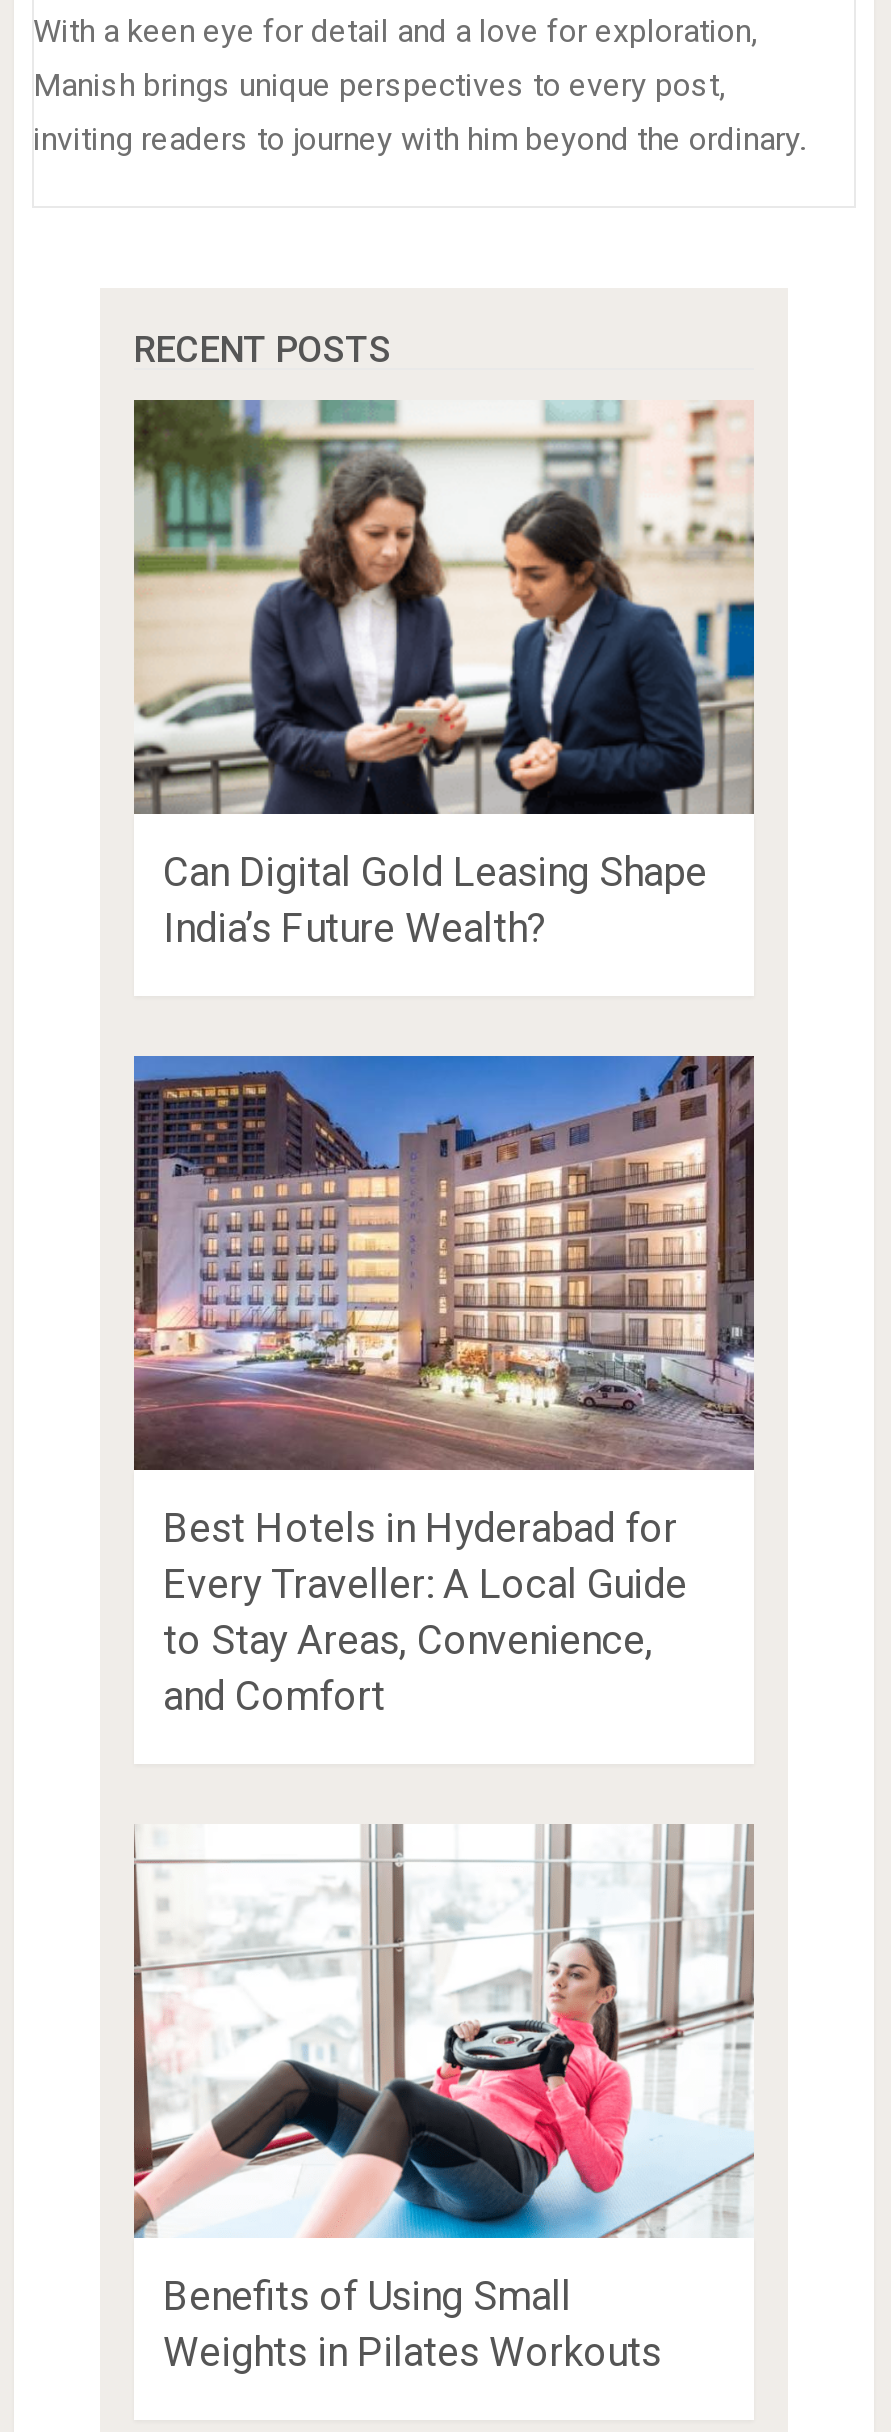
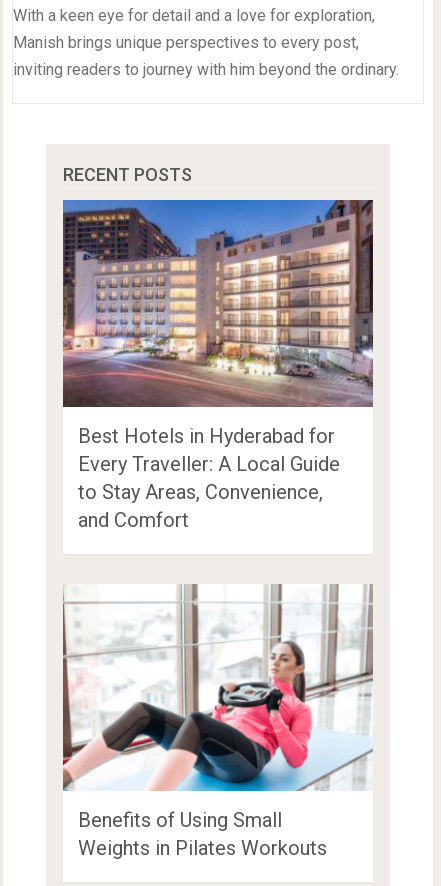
- [image]
- Can Digital Gold Leasing Shape
- India’s Future Wealth?
